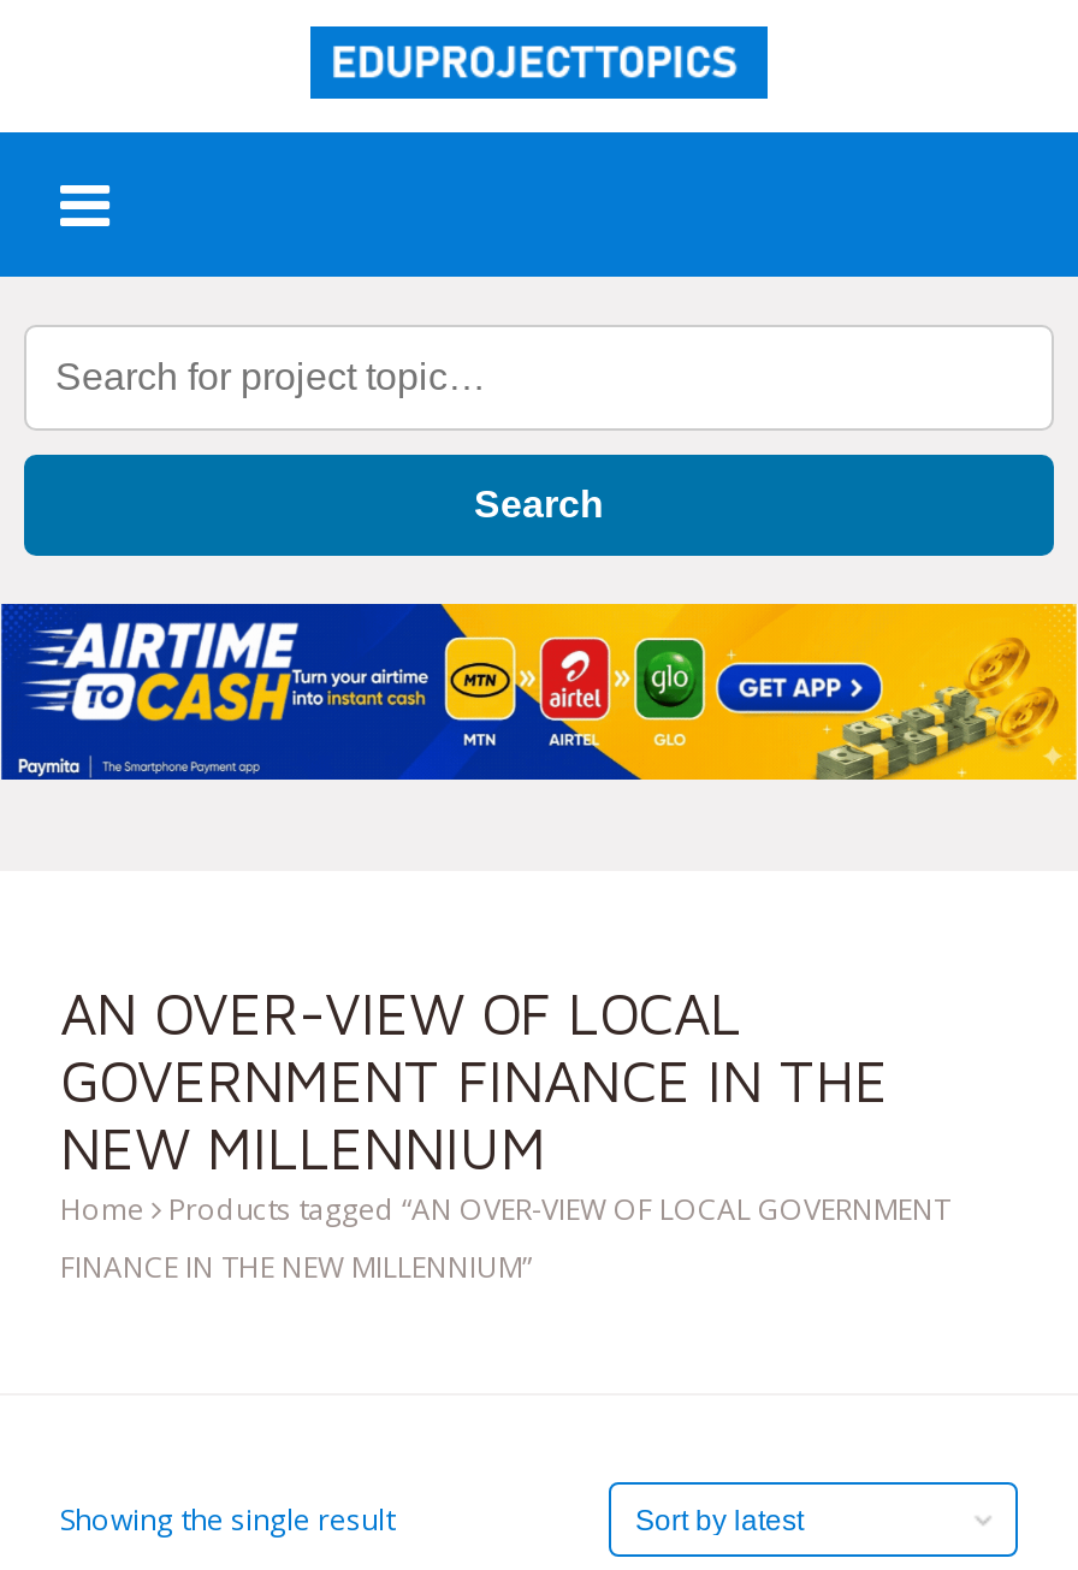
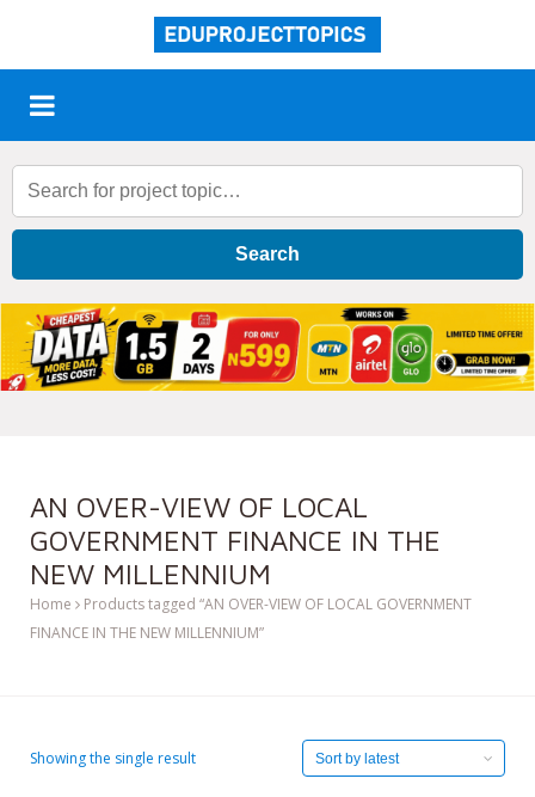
- [image]
+ [image]
